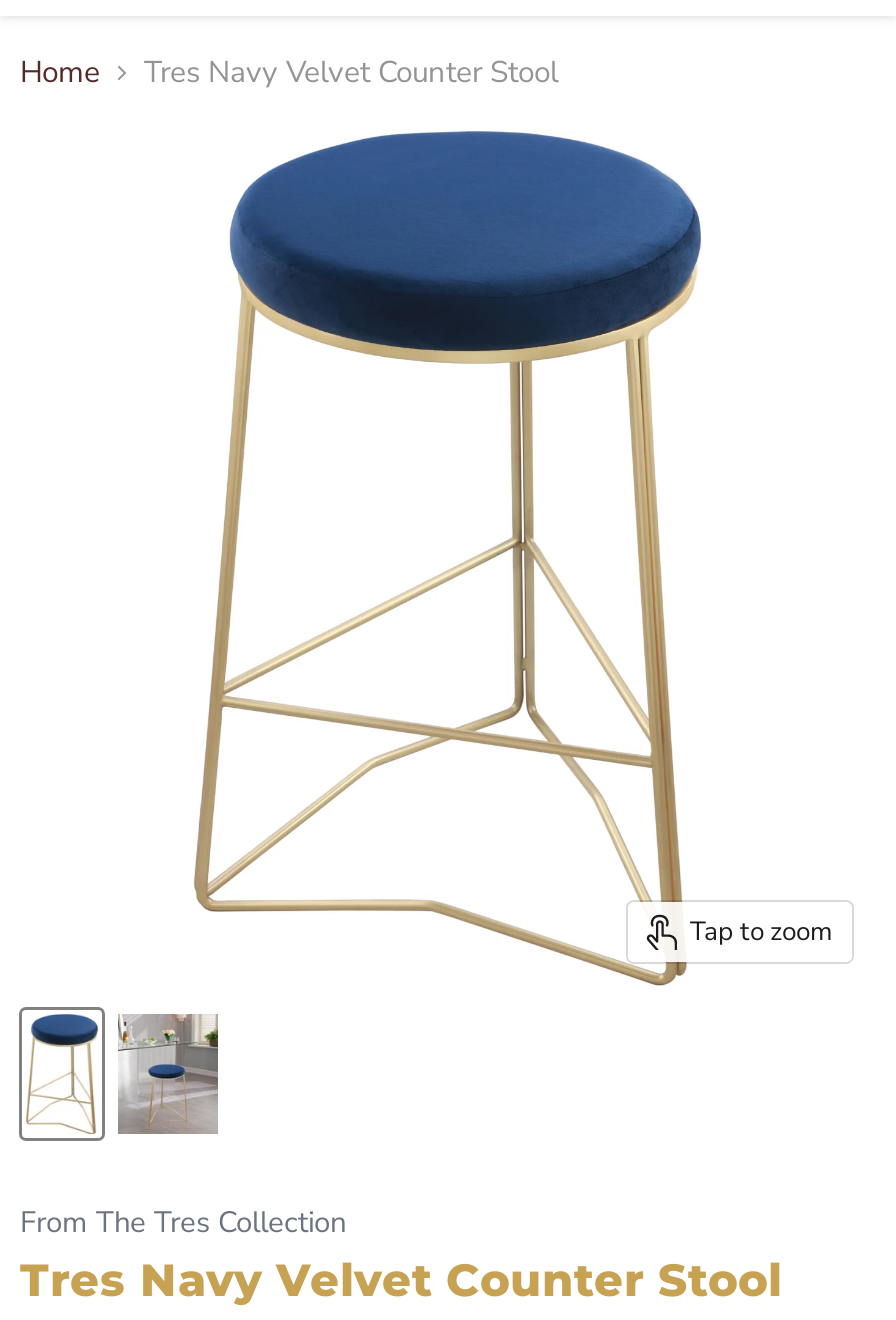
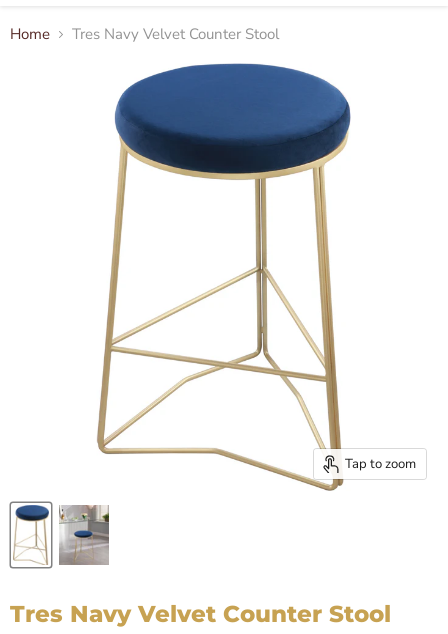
- From The Tres Collection
